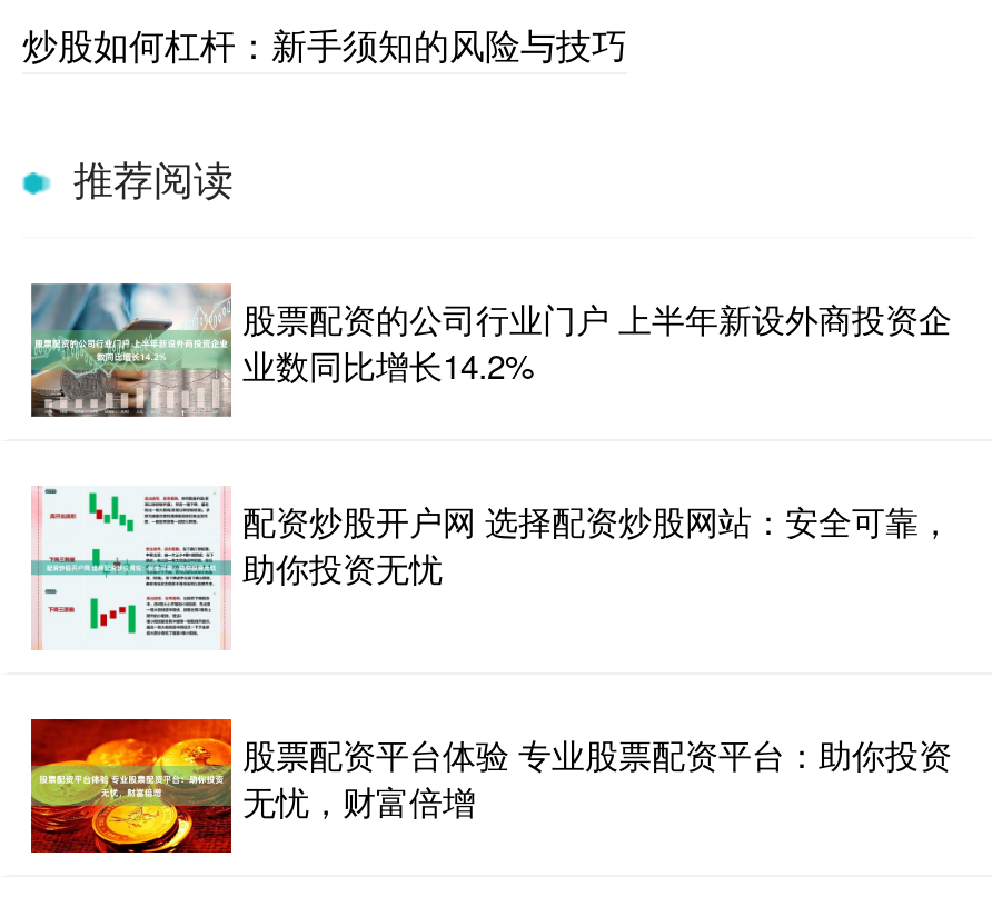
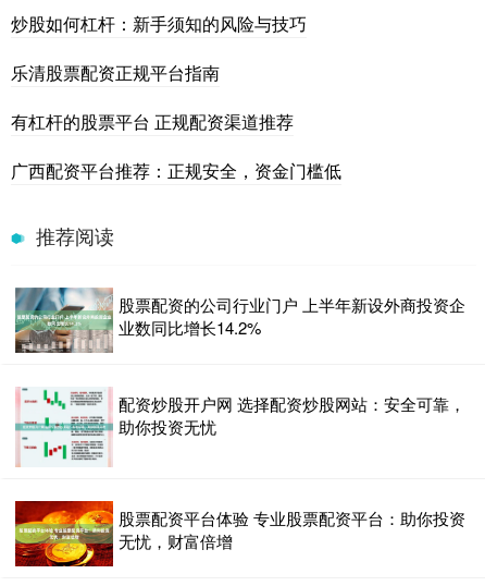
+ 乐清股票配资正规平台指南
+ 有杠杆的股票平台 正规配资渠道推荐
+ 广西配资平台推荐：正规安全，资金门槛低
